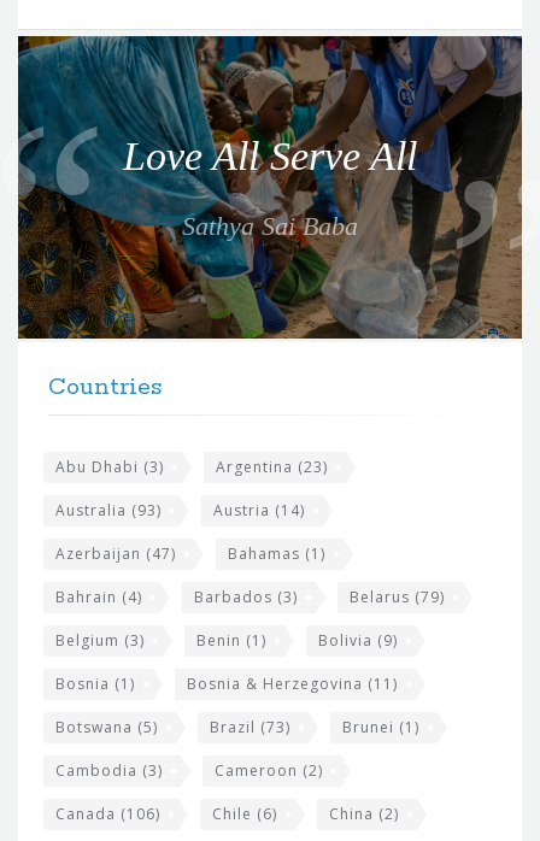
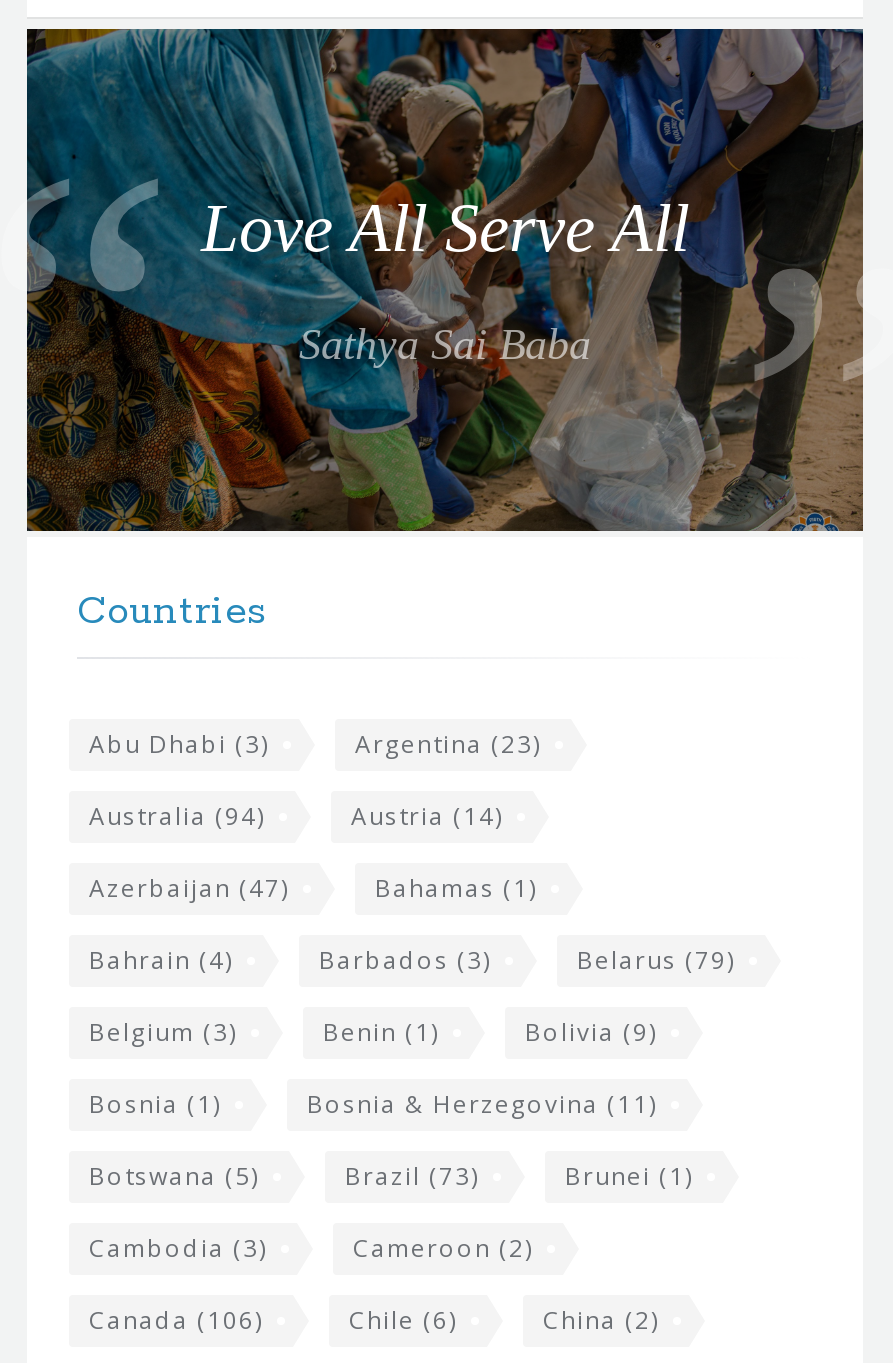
- Australia (93)
+ Australia (94)
